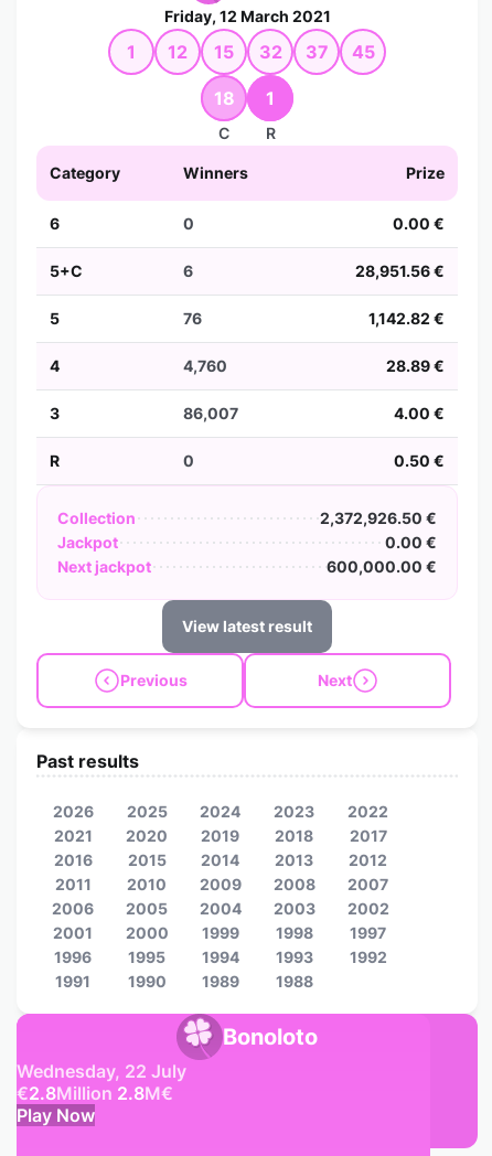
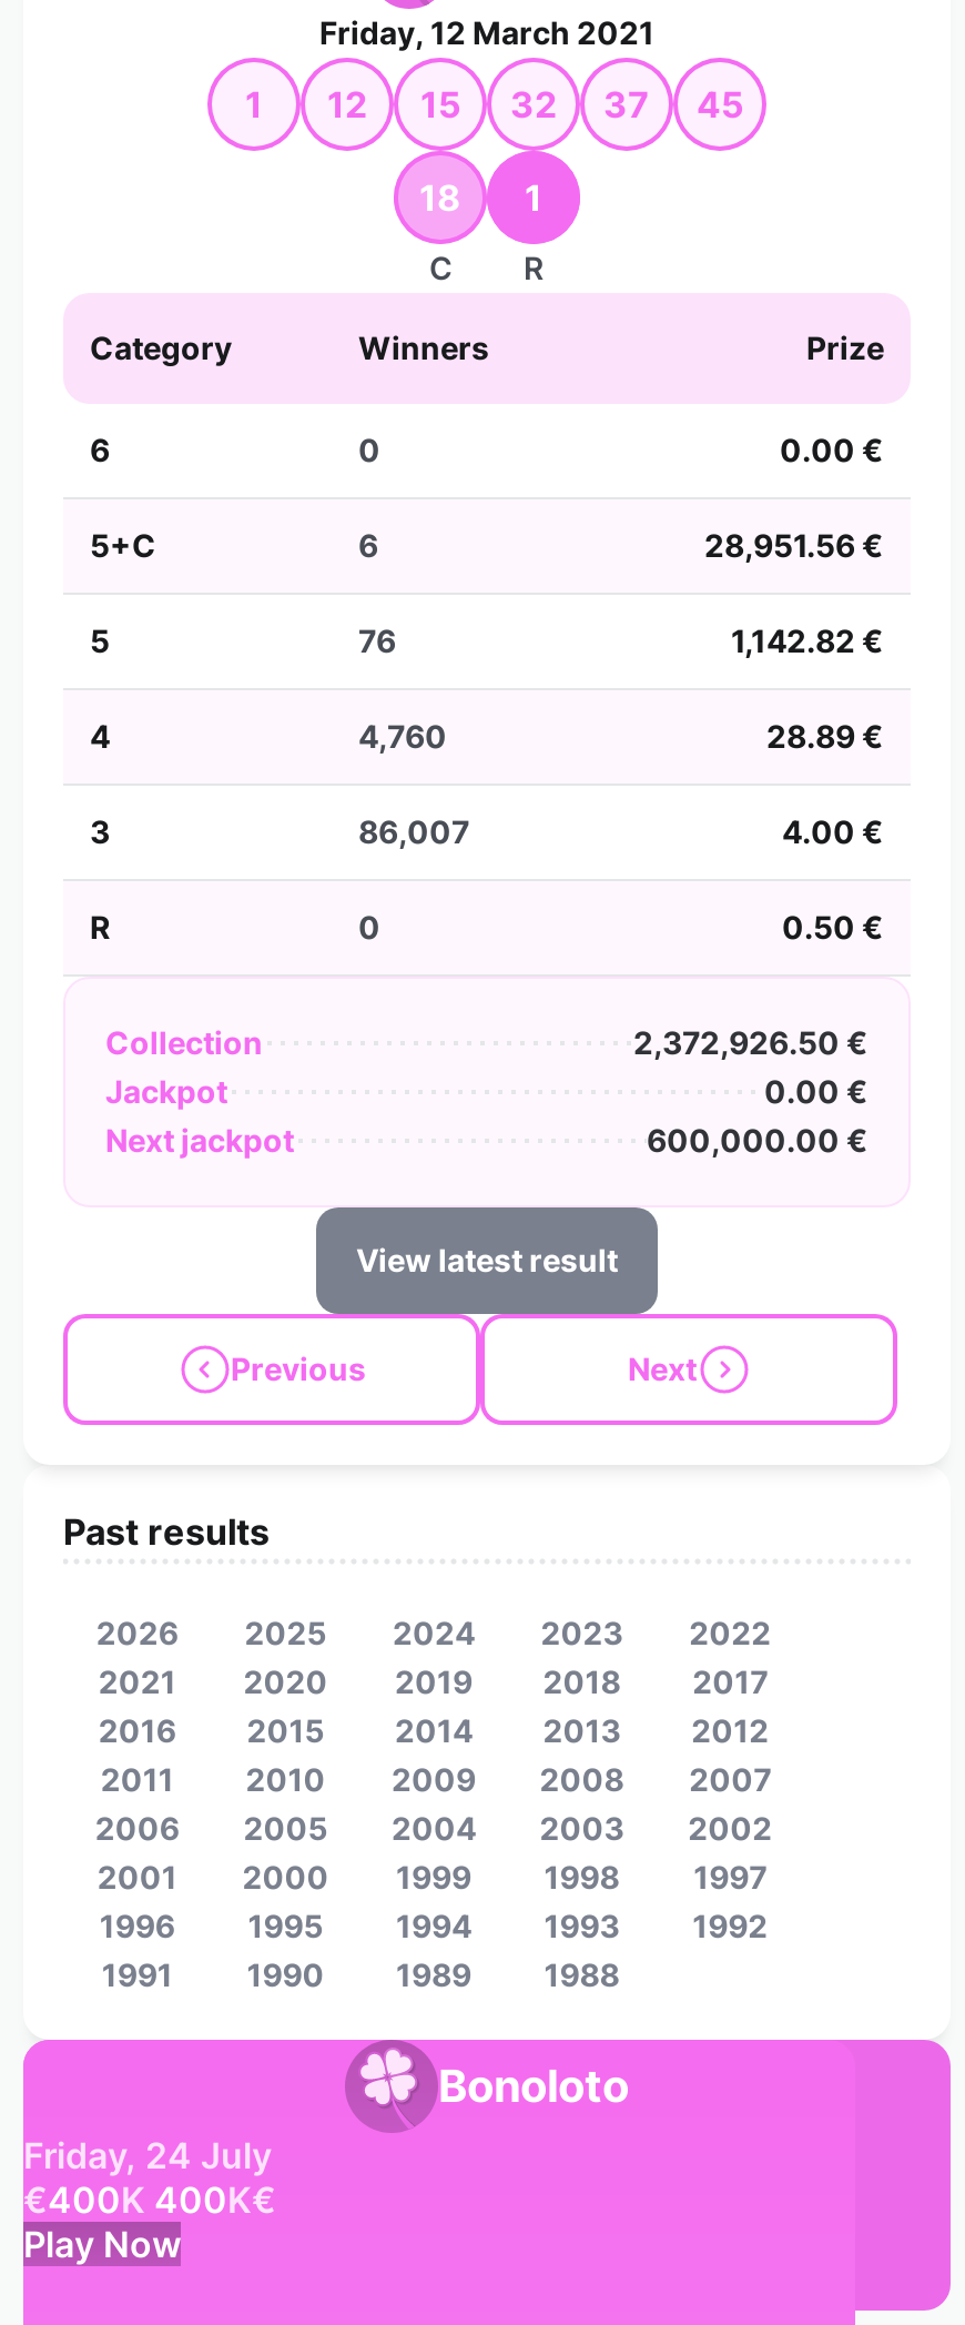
- Wednesday, 22 July
- €2.8Million 2.8M€
+ Friday, 24 July
+ €400K 400K€
